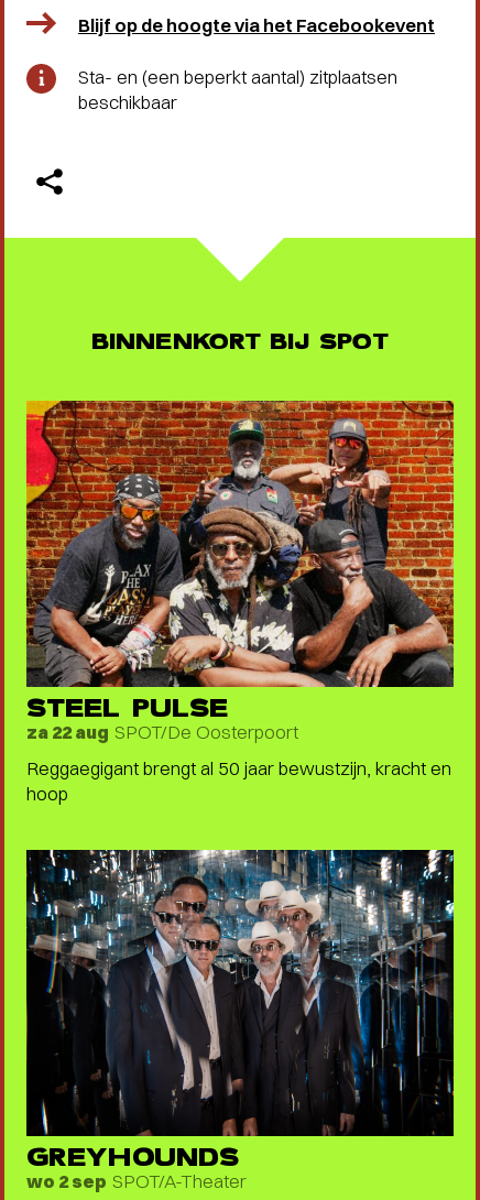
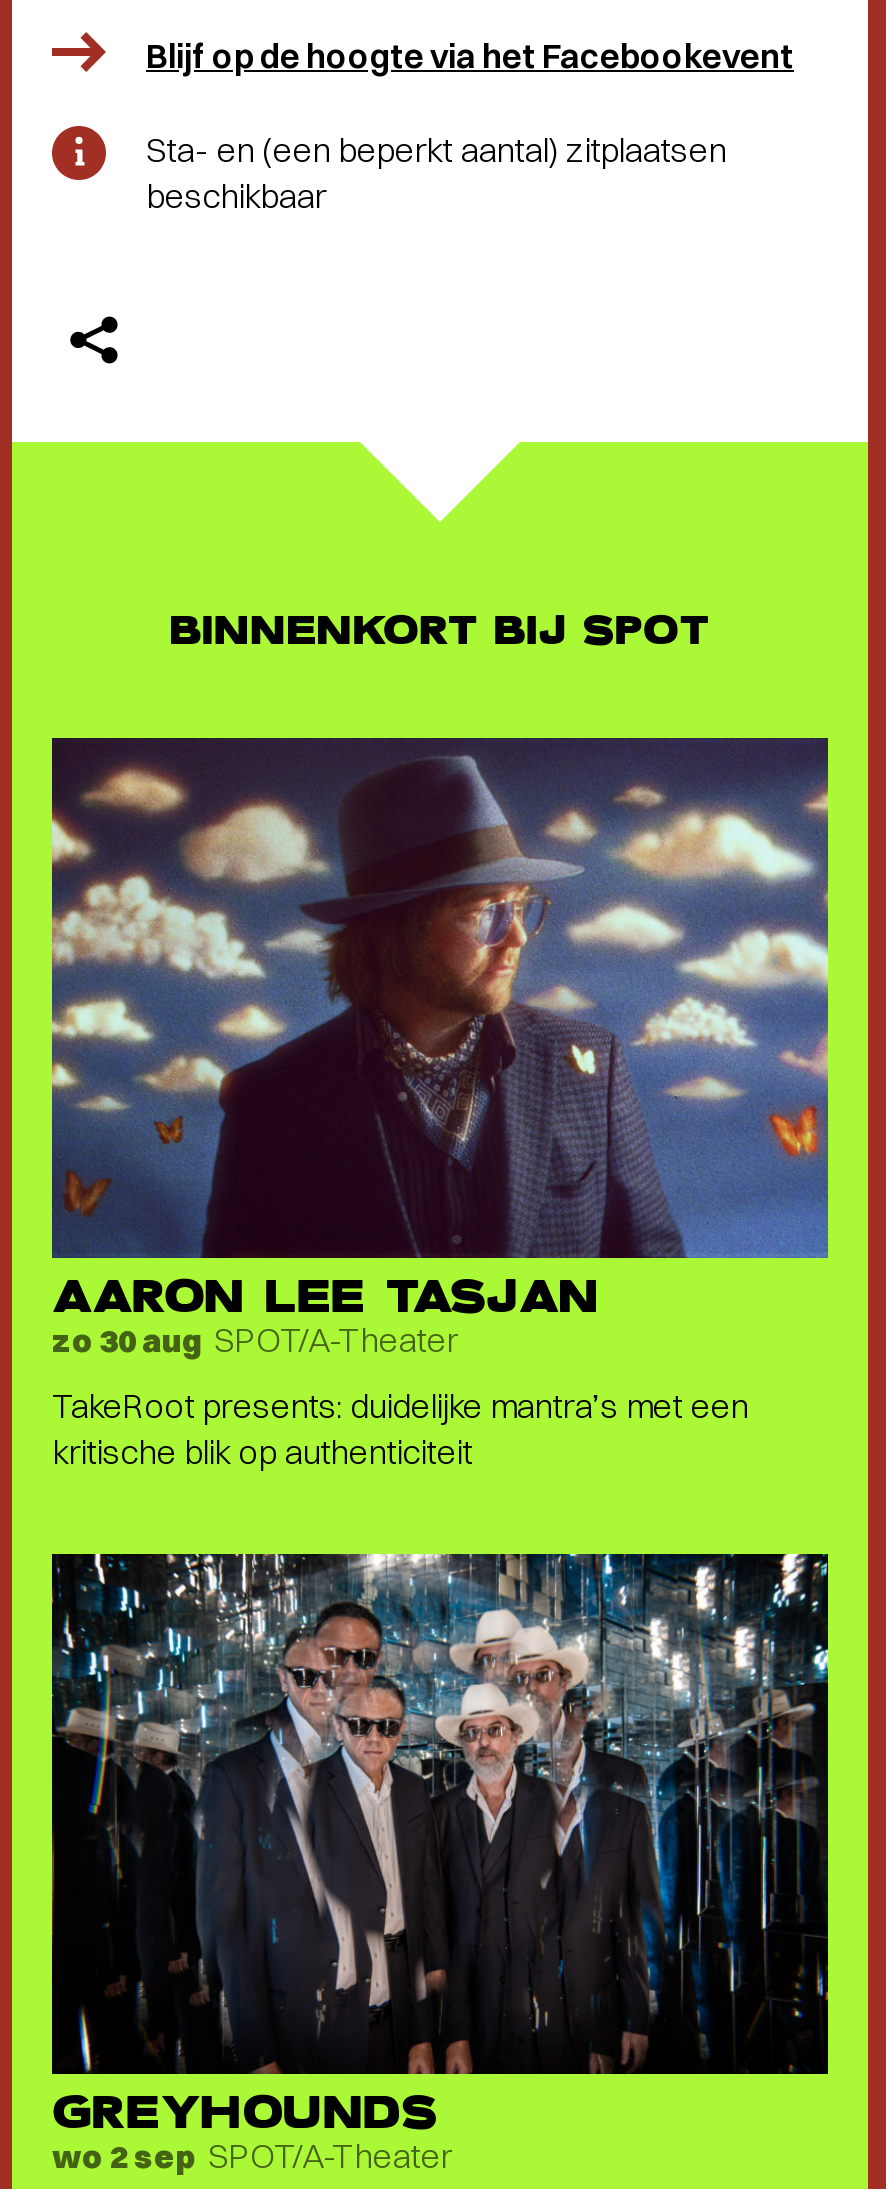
- [image]
- STEEL PULSE
- za 22 aug SPOT/De Oosterpoort
+ [image]
+ AARON LEE TASJAN
+ zo 30 aug SPOT/A-Theater

- Reggaegigant brengt al 50 jaar bewustzijn, kracht en
- hoop
+ TakeRoot presents: duidelijke mantra’s met een
+ kritische blik op authenticiteit
